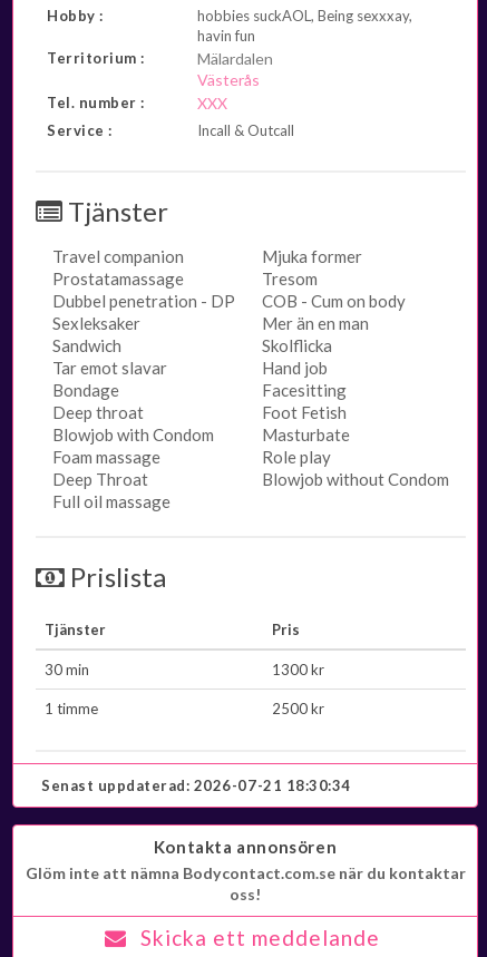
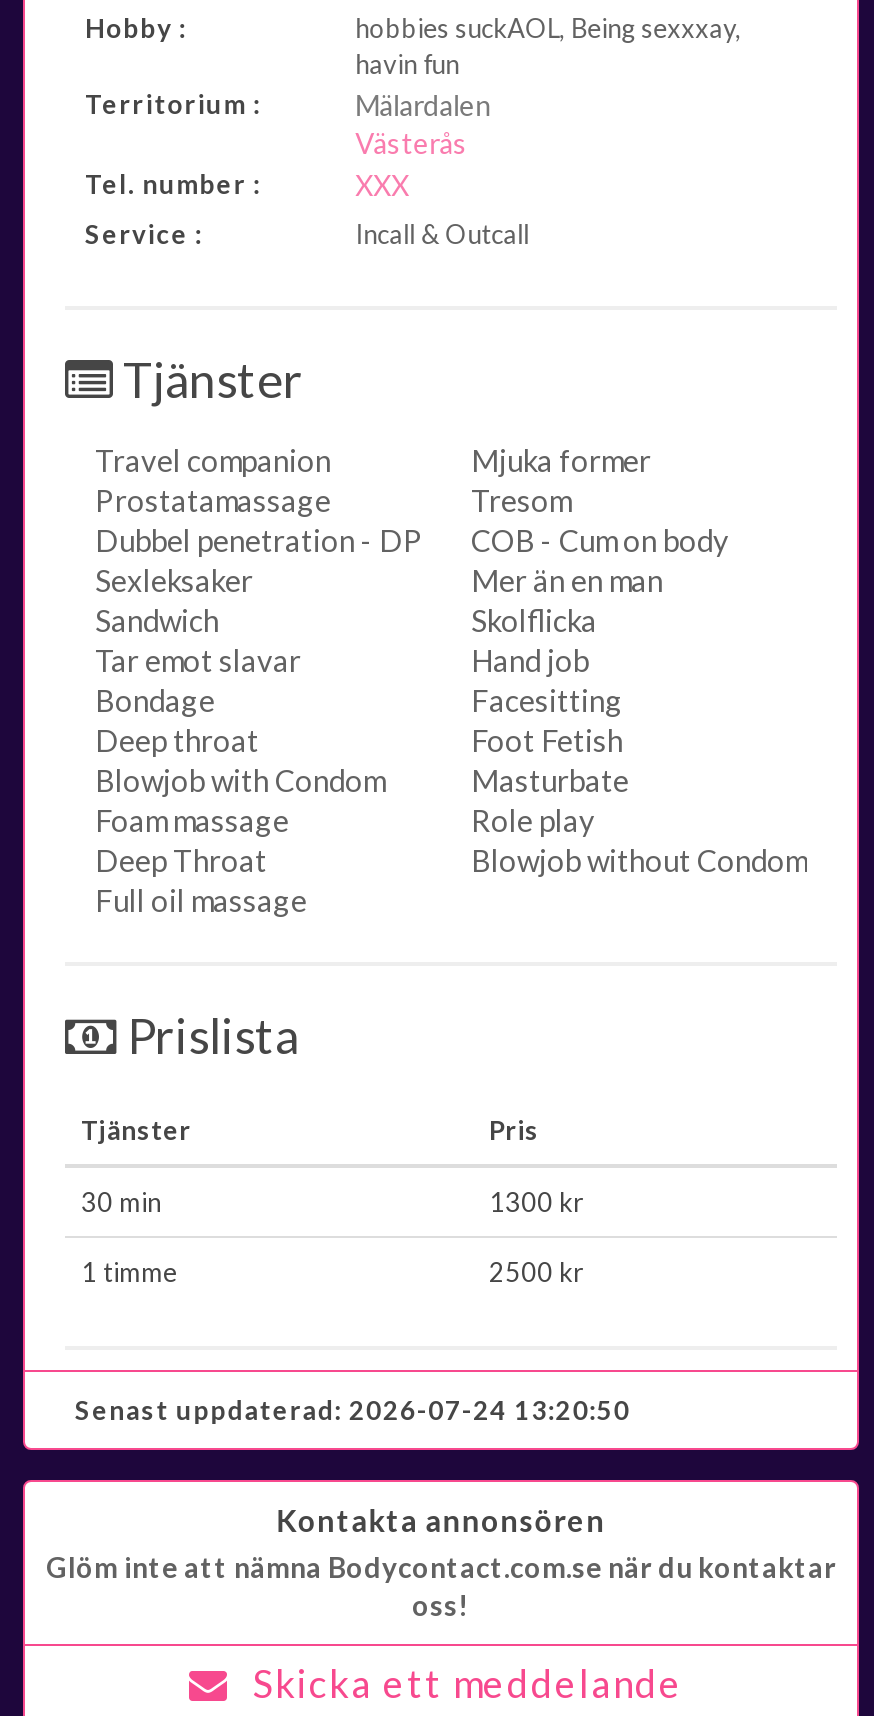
- Senast uppdaterad: 2026-07-21 18:30:34
+ Senast uppdaterad: 2026-07-24 13:20:50
